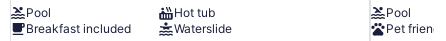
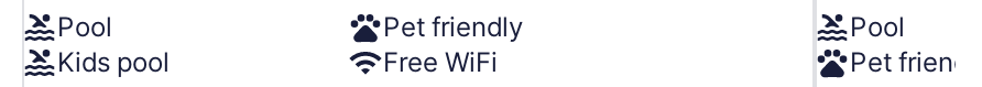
- Hot tub
- Breakfast included
- Waterslide
+ Pet friendly
+ Kids pool
+ Free WiFi
